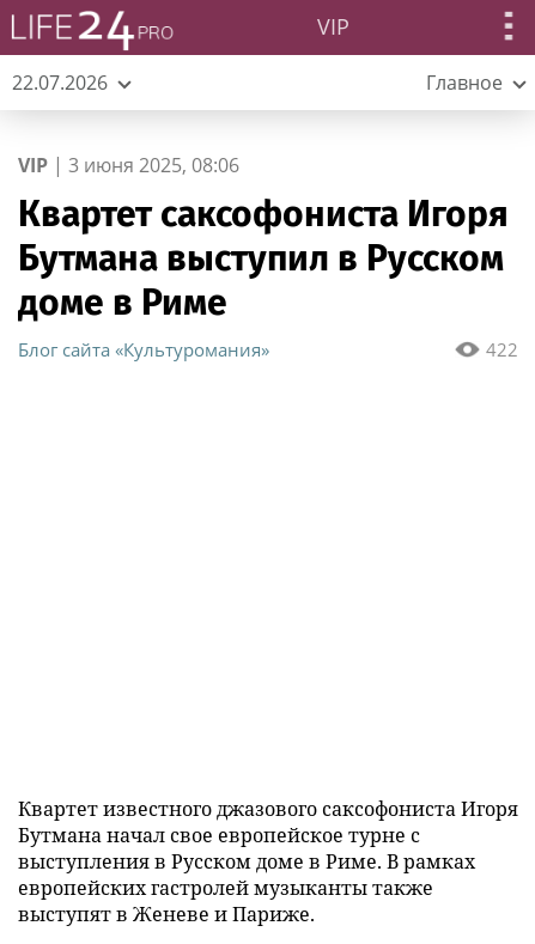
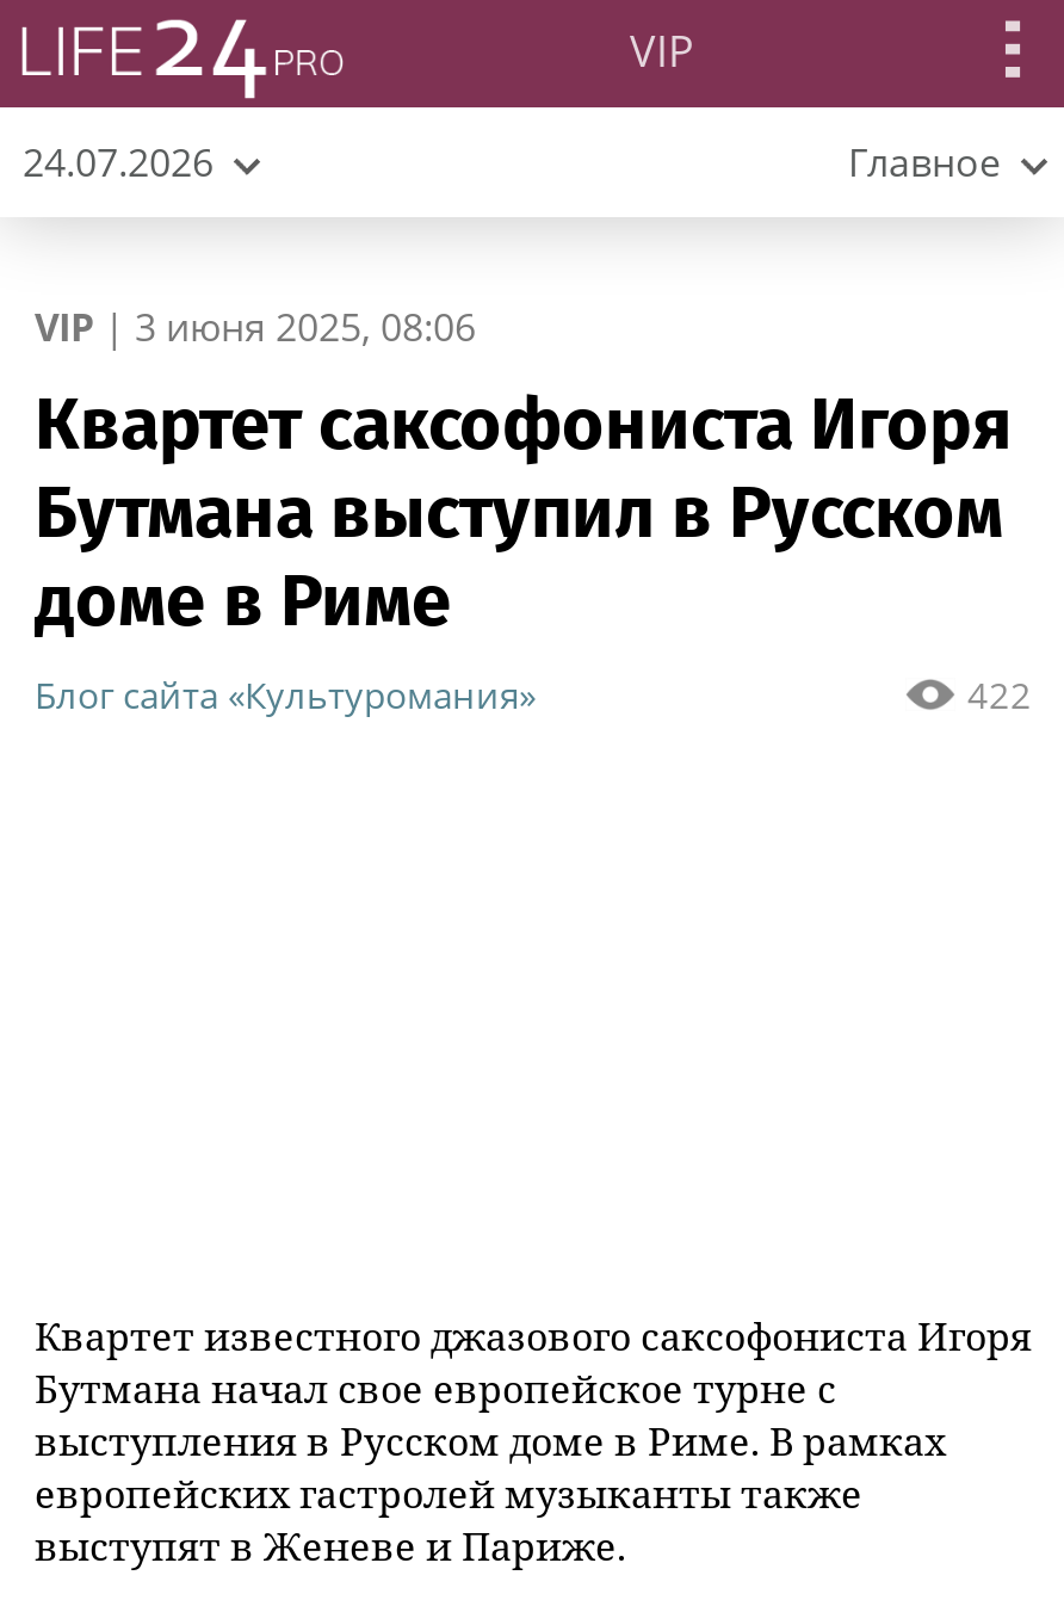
- 22.07.2026
+ 24.07.2026
